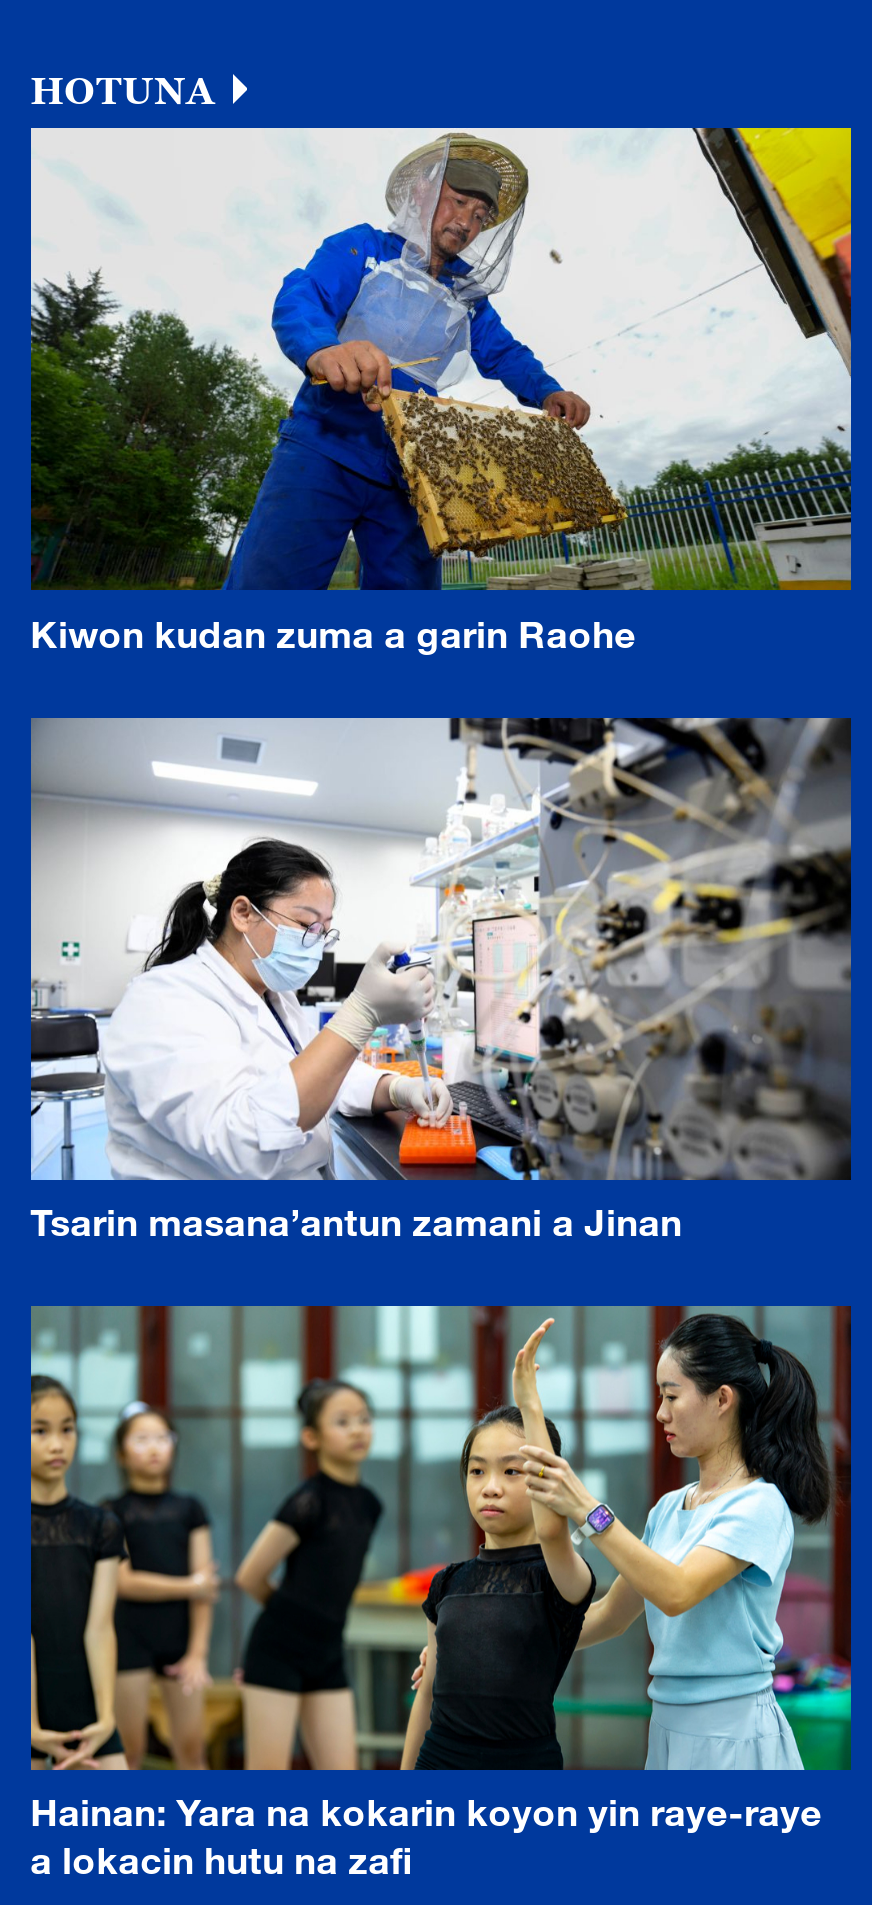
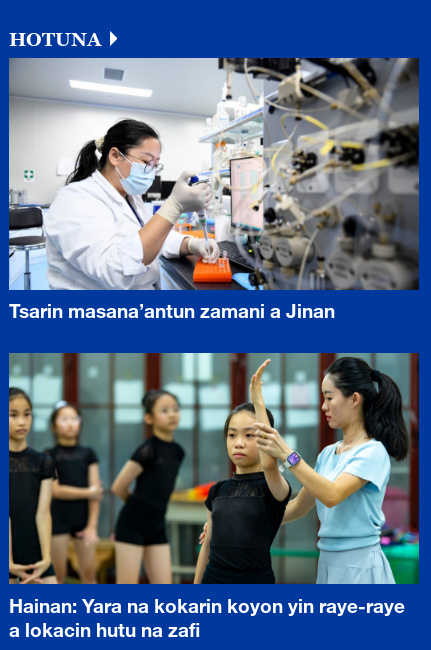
- [image]
- Kiwon kudan zuma a garin Raohe
